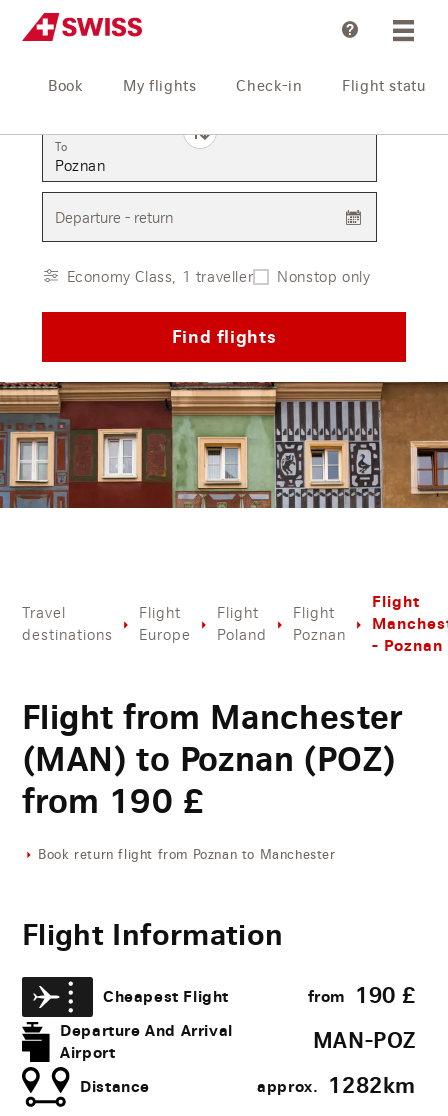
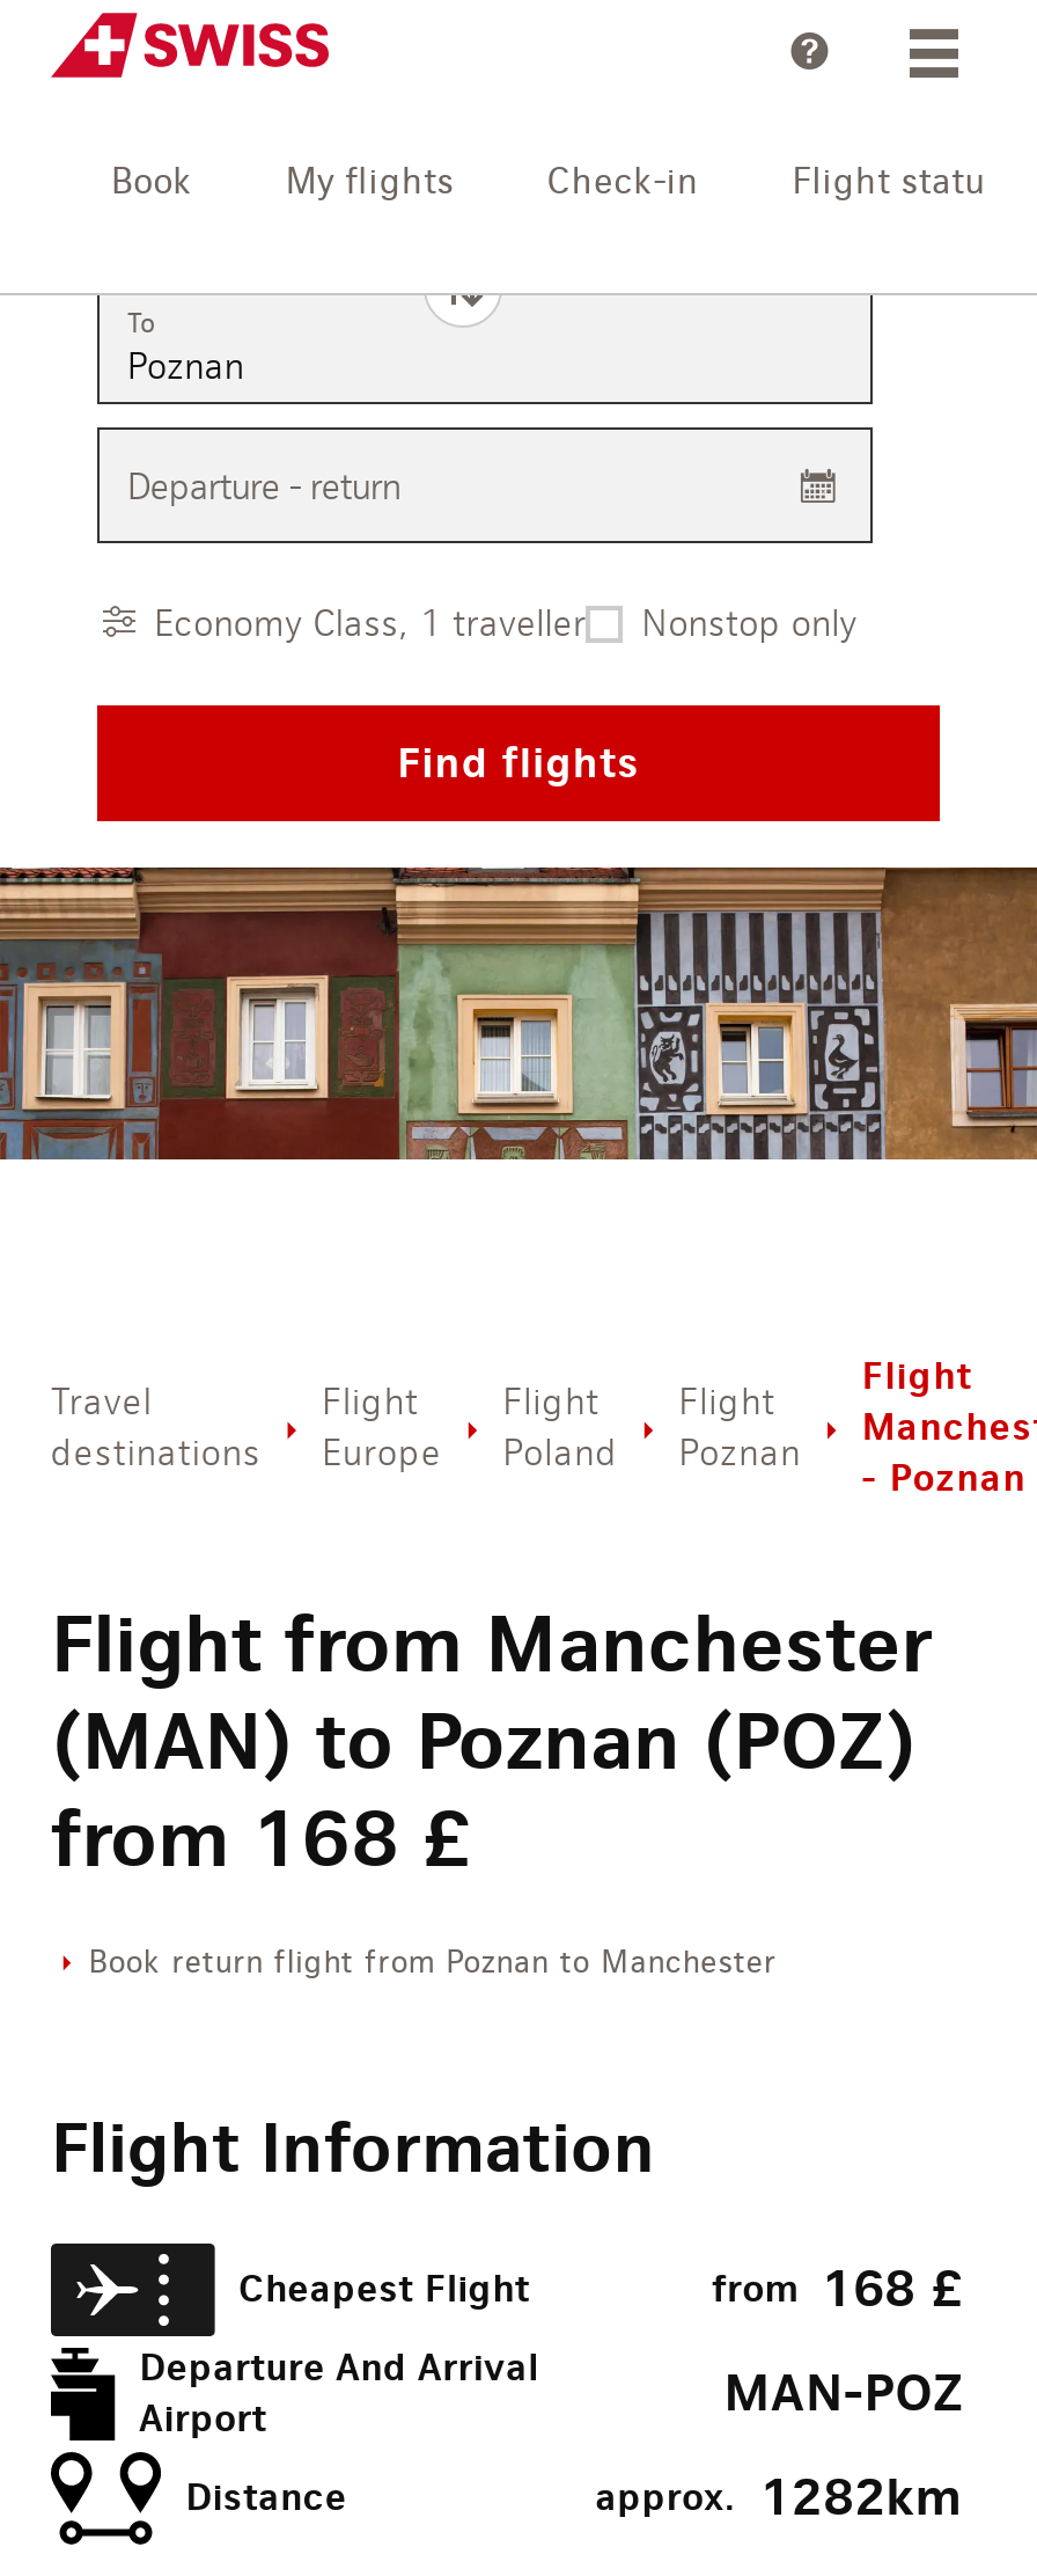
- from 190 £
+ from 168 £

- from 190 £
+ from 168 £
